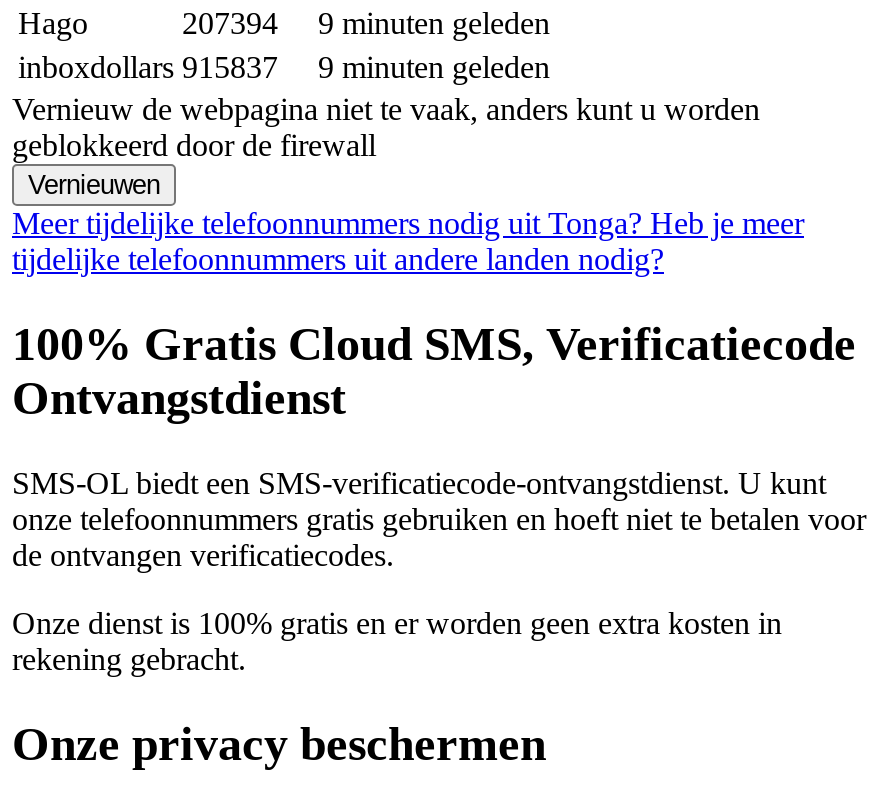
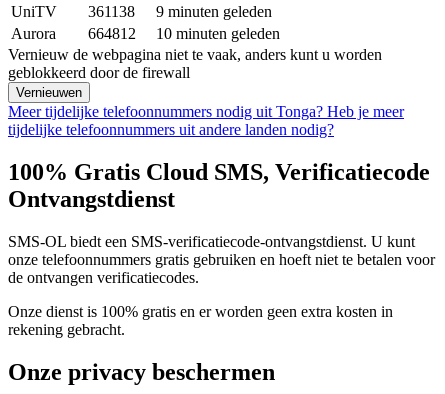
- Hago
- 207394
+ UniTV
+ 361138

- inboxdollars 915837
- 9 minuten geleden
+ Aurora
+ 664812
+ 10 minuten geleden
